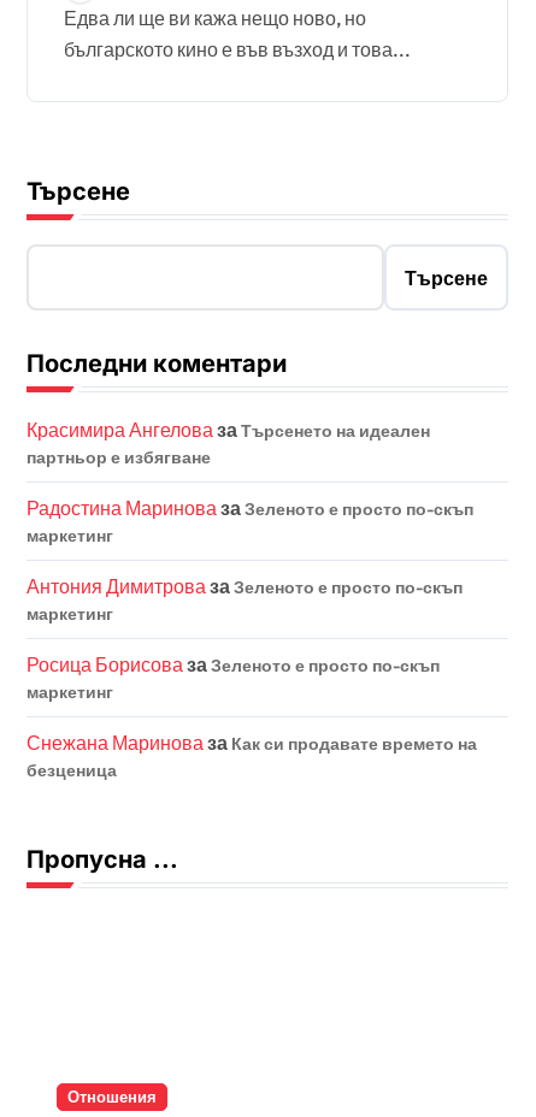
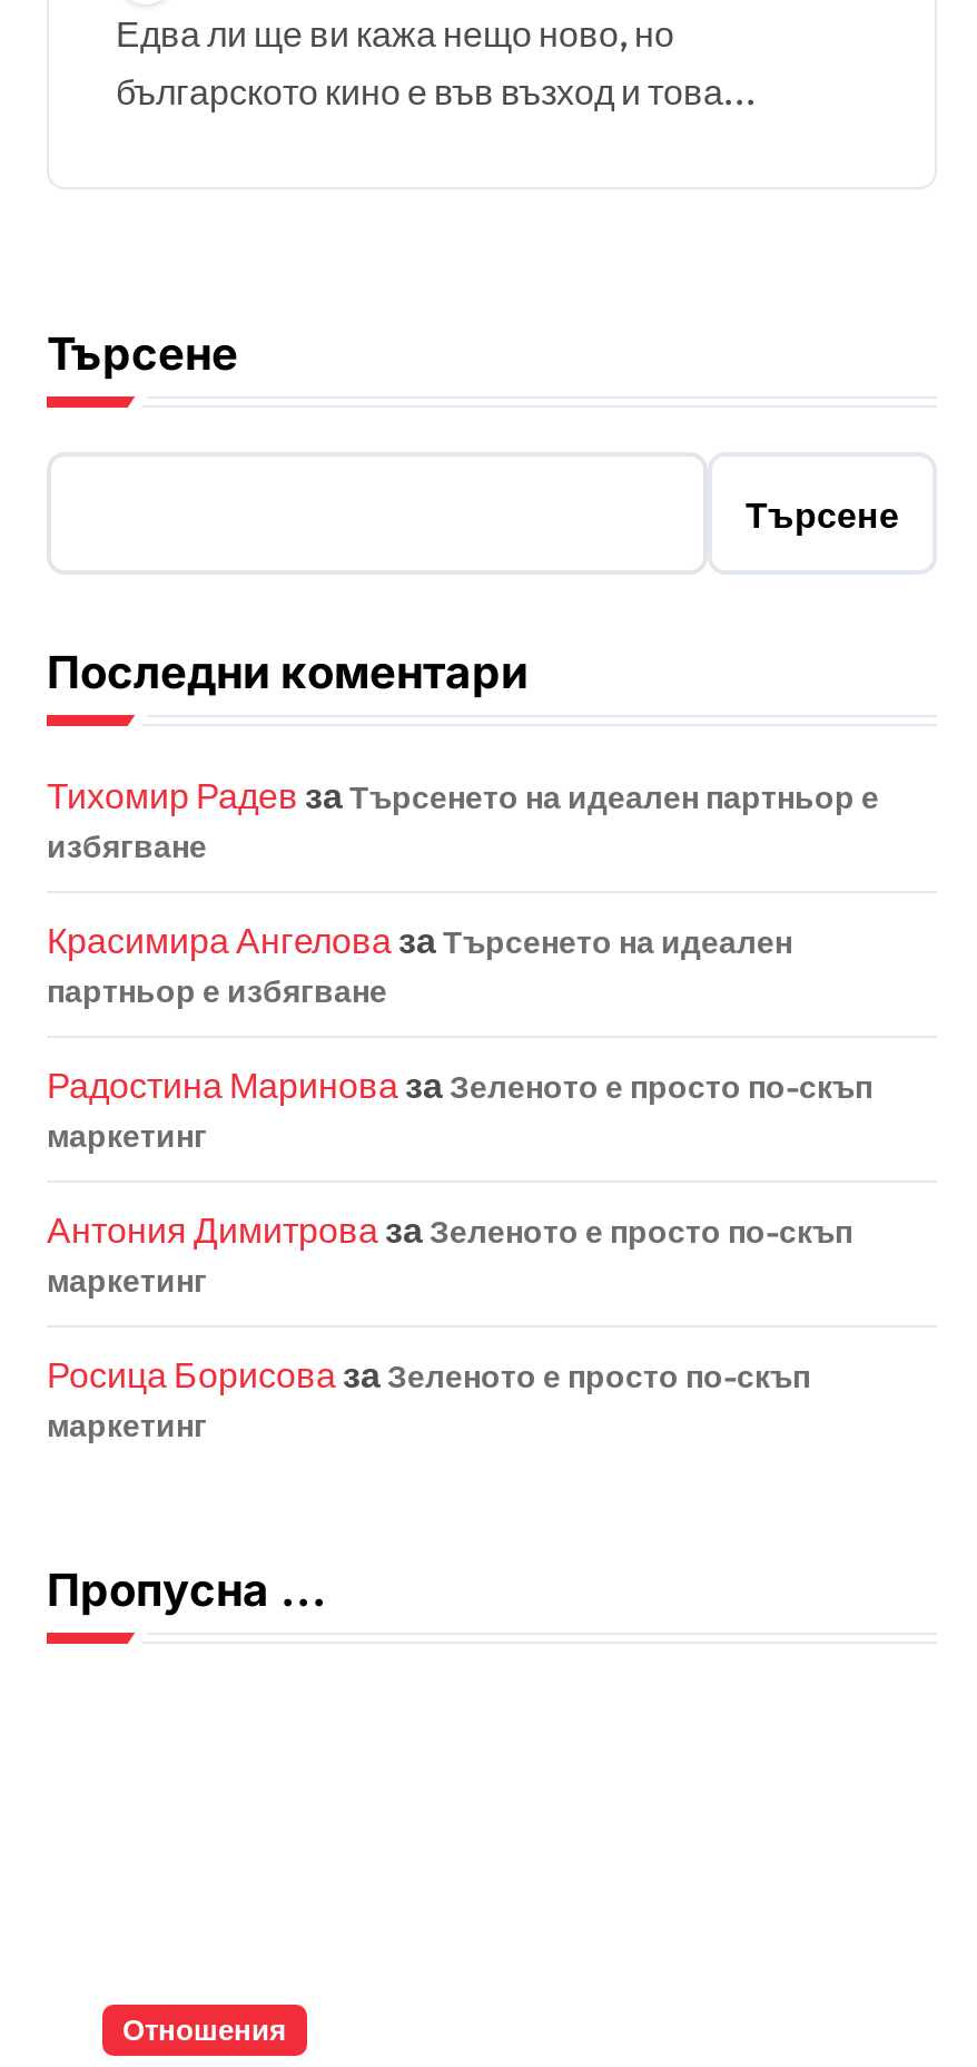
+ Тихомир Радев заТърсенето на идеален партньор е
+ избягване

moved down: Красимира Ангелова заТърсенето на идеален | партньор е избягване | Радостина Маринова за Зеленото е просто по-скъп | маркетинг | Антония Димитрова за Зеленото е просто по-скъп | маркетинг | Росица Борисова за Зеленото е просто по-скъп | маркетинг

- Снежана Маринова за Как си продавате времето на
- безценица
